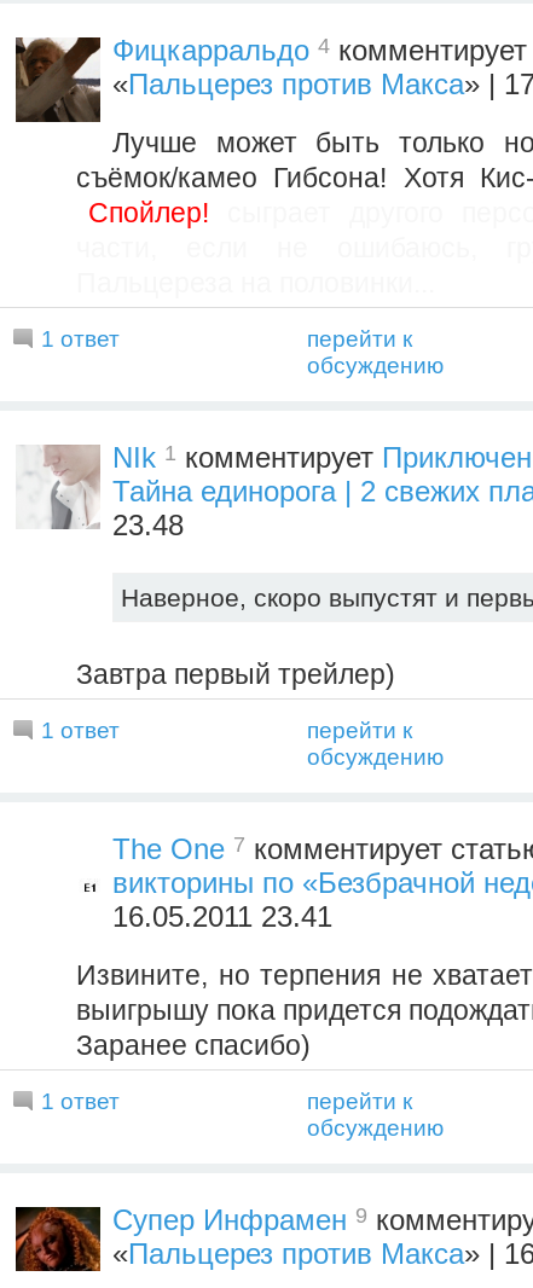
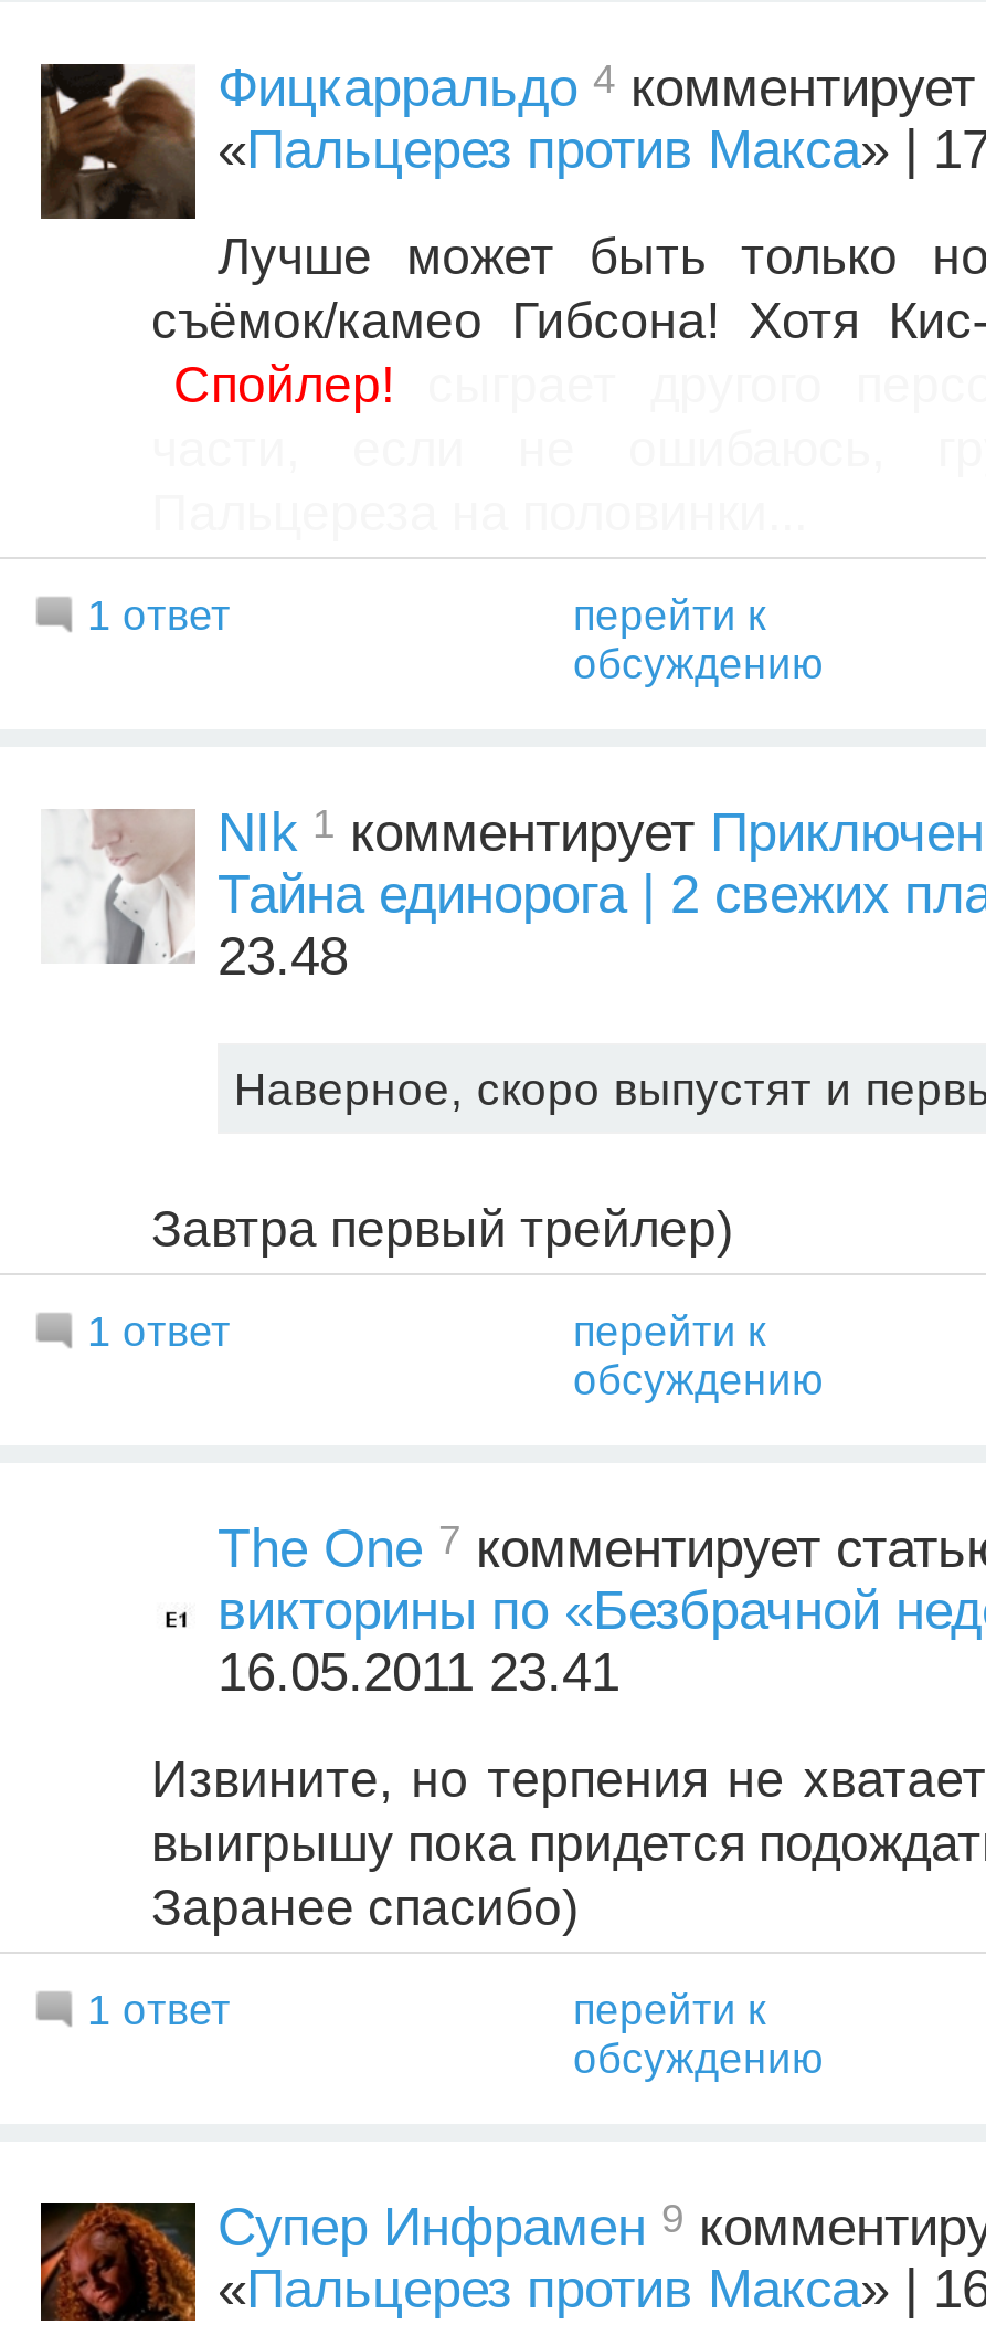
- [image]
+ [image]
